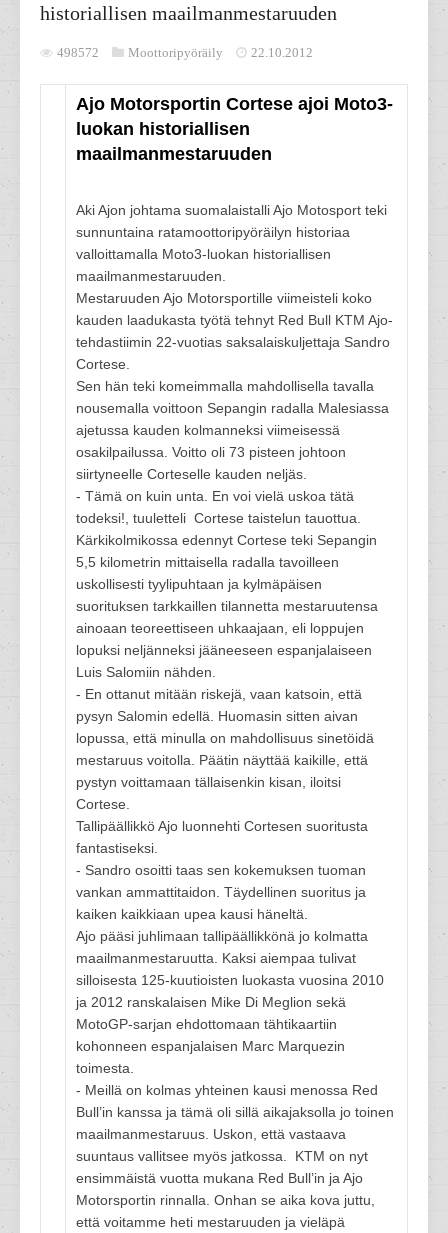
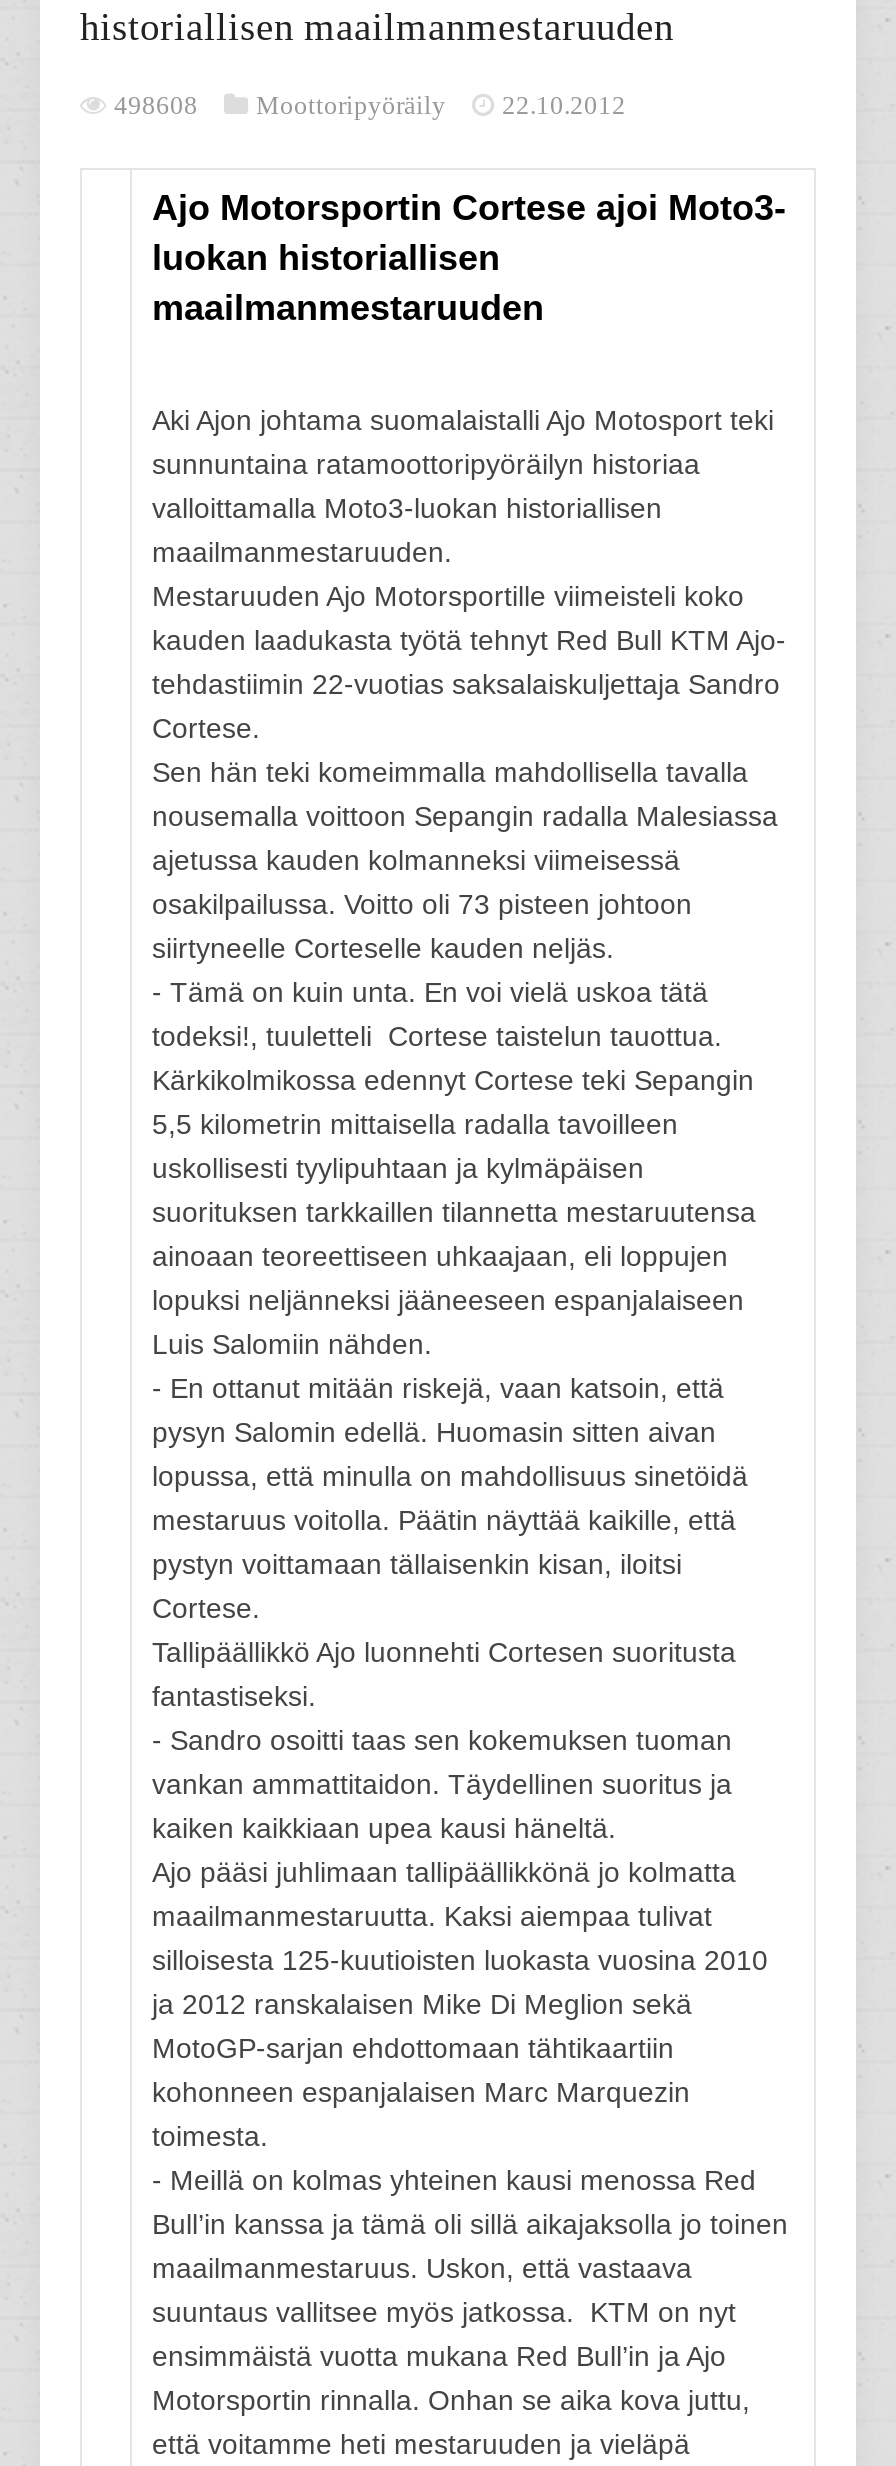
- 498572 Moottoripyöräily 22.10.2012
+ 498608 Moottoripyöräily 22.10.2012
